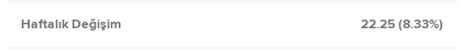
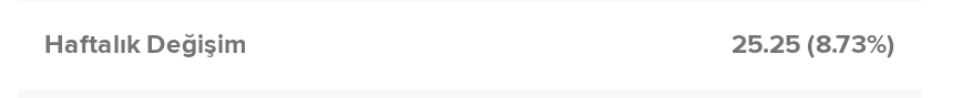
- 22.25 (8.33%)
+ 25.25 (8.73%)
